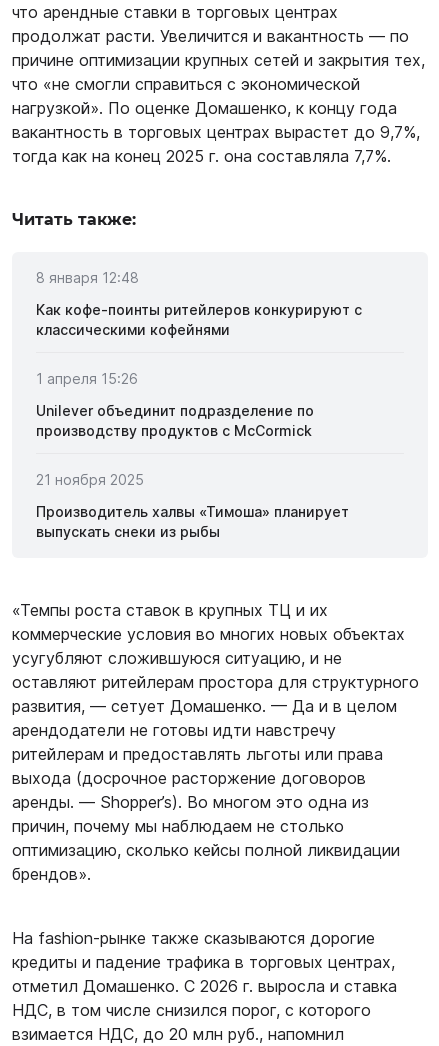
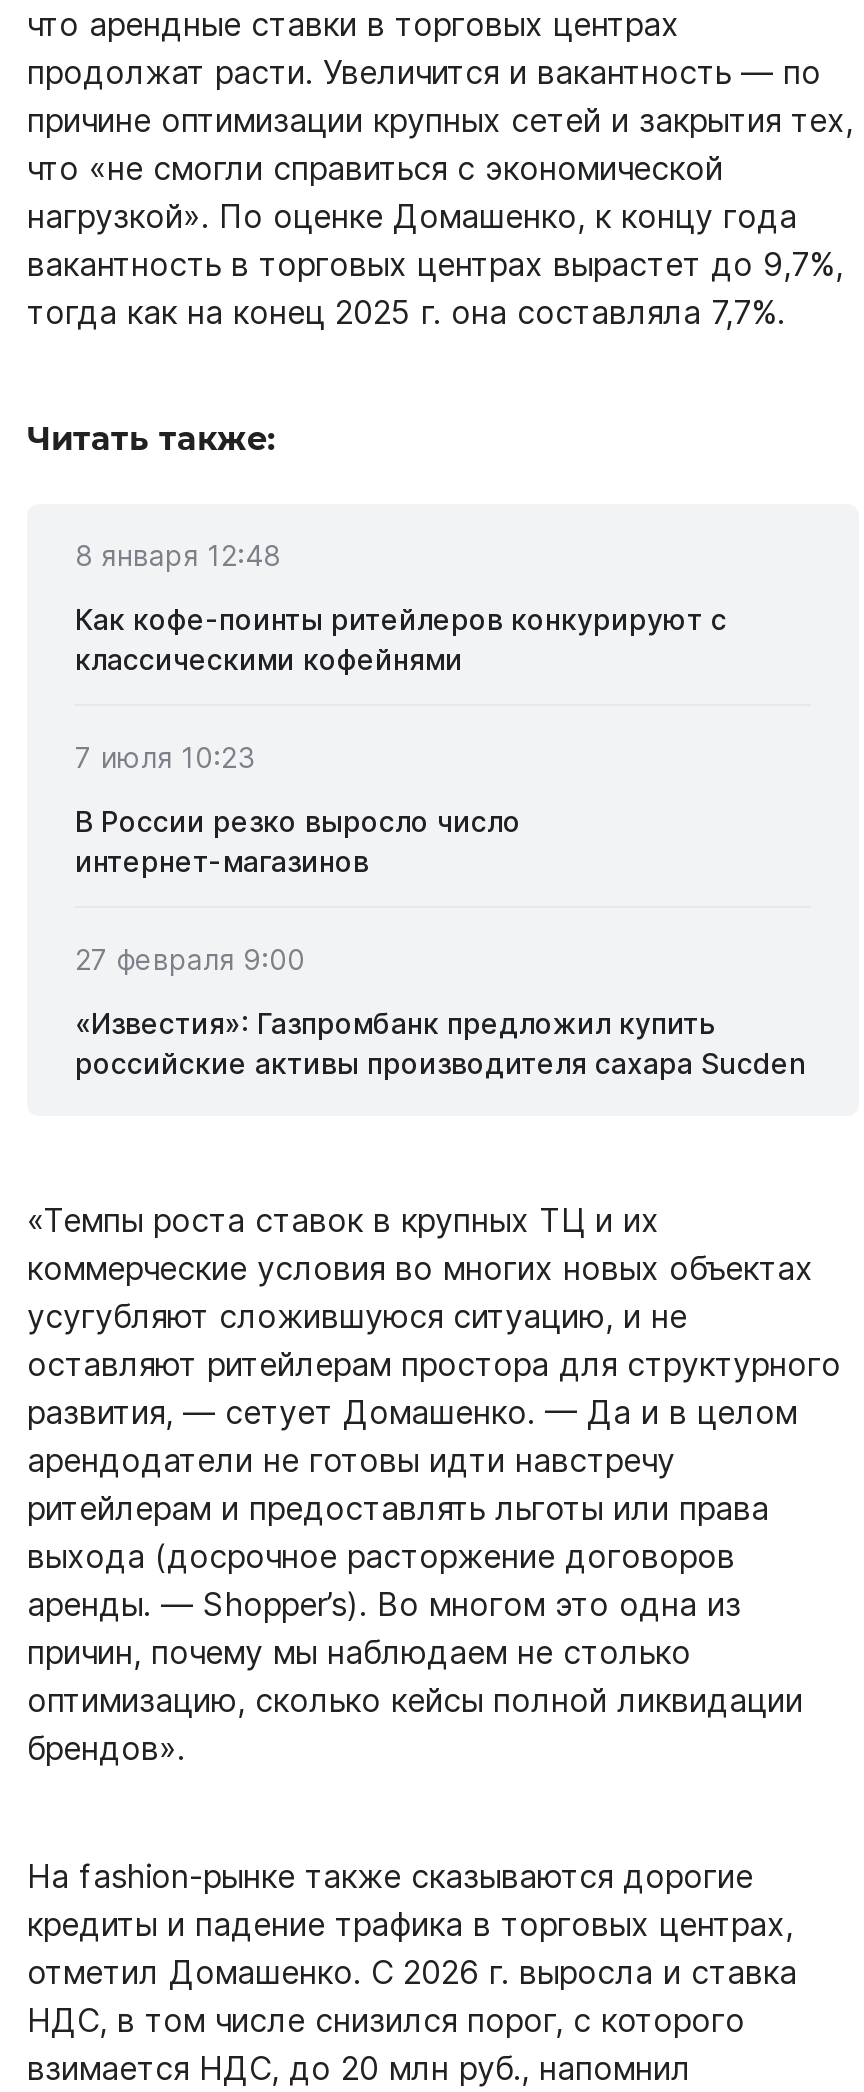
- 1 апреля 15:26
+ 7 июля 10:23

- Unilever объединит подразделение по
- производству продуктов с McCormick
+ В России резко выросло число
+ интернет‑магазинов

- 21 ноября 2025
+ 27 февраля 9:00

- Производитель халвы «Тимоша» планирует
- выпускать снеки из рыбы
+ «Известия»: Газпромбанк предложил купить
+ российские активы производителя сахара Sucden
